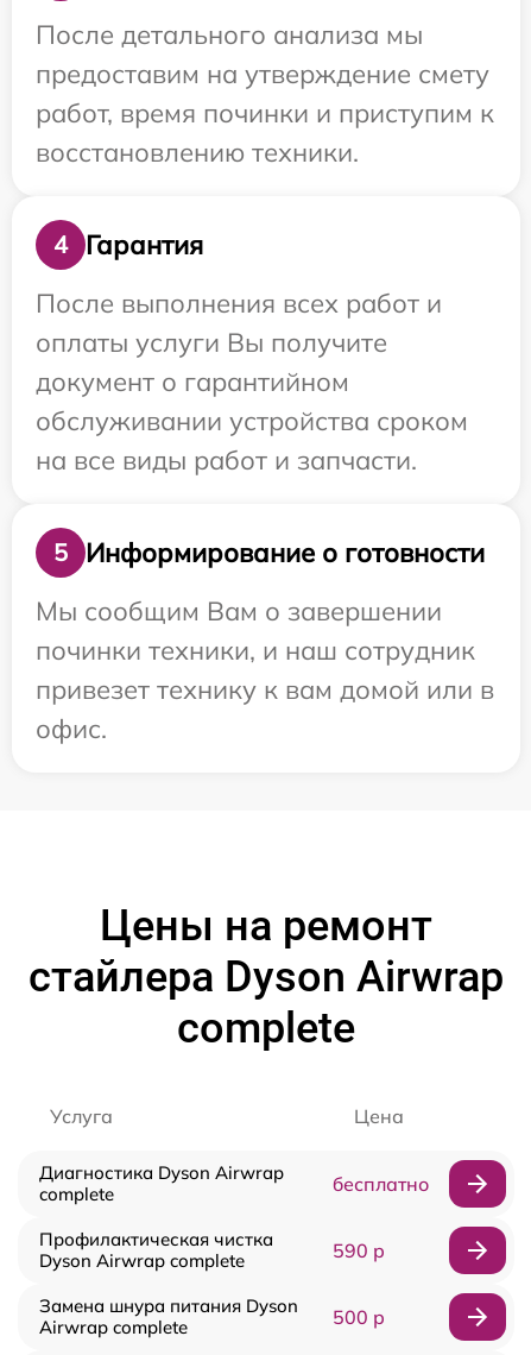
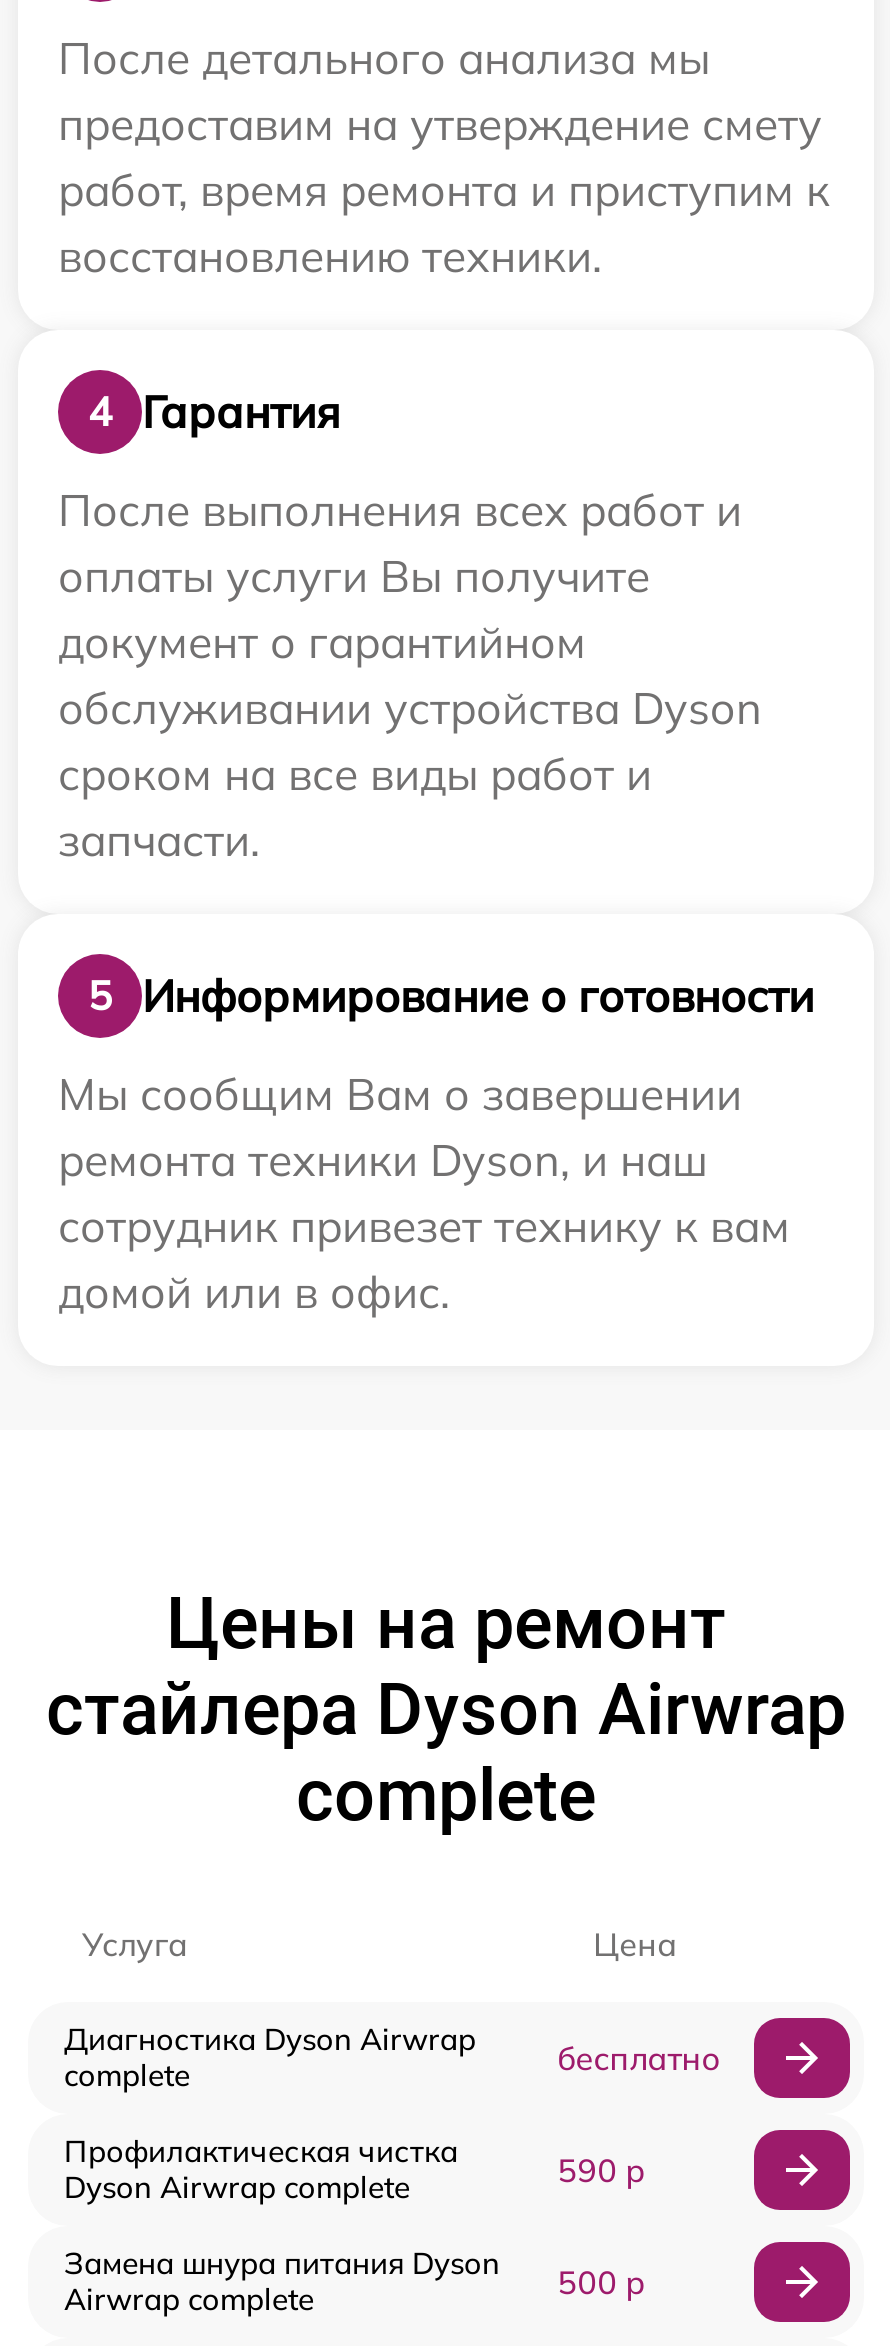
- работ, время починки и приступим к
+ работ, время ремонта и приступим к

- обслуживании устройства сроком
- на все виды работ и запчасти.
+ обслуживании устройства Dyson
+ сроком на все виды работ и
+ запчасти.

- починки техники, и наш сотрудник
- привезет технику к вам домой или в
- офис.
+ ремонта техники Dyson, и наш
+ сотрудник привезет технику к вам
+ домой или в офис.
